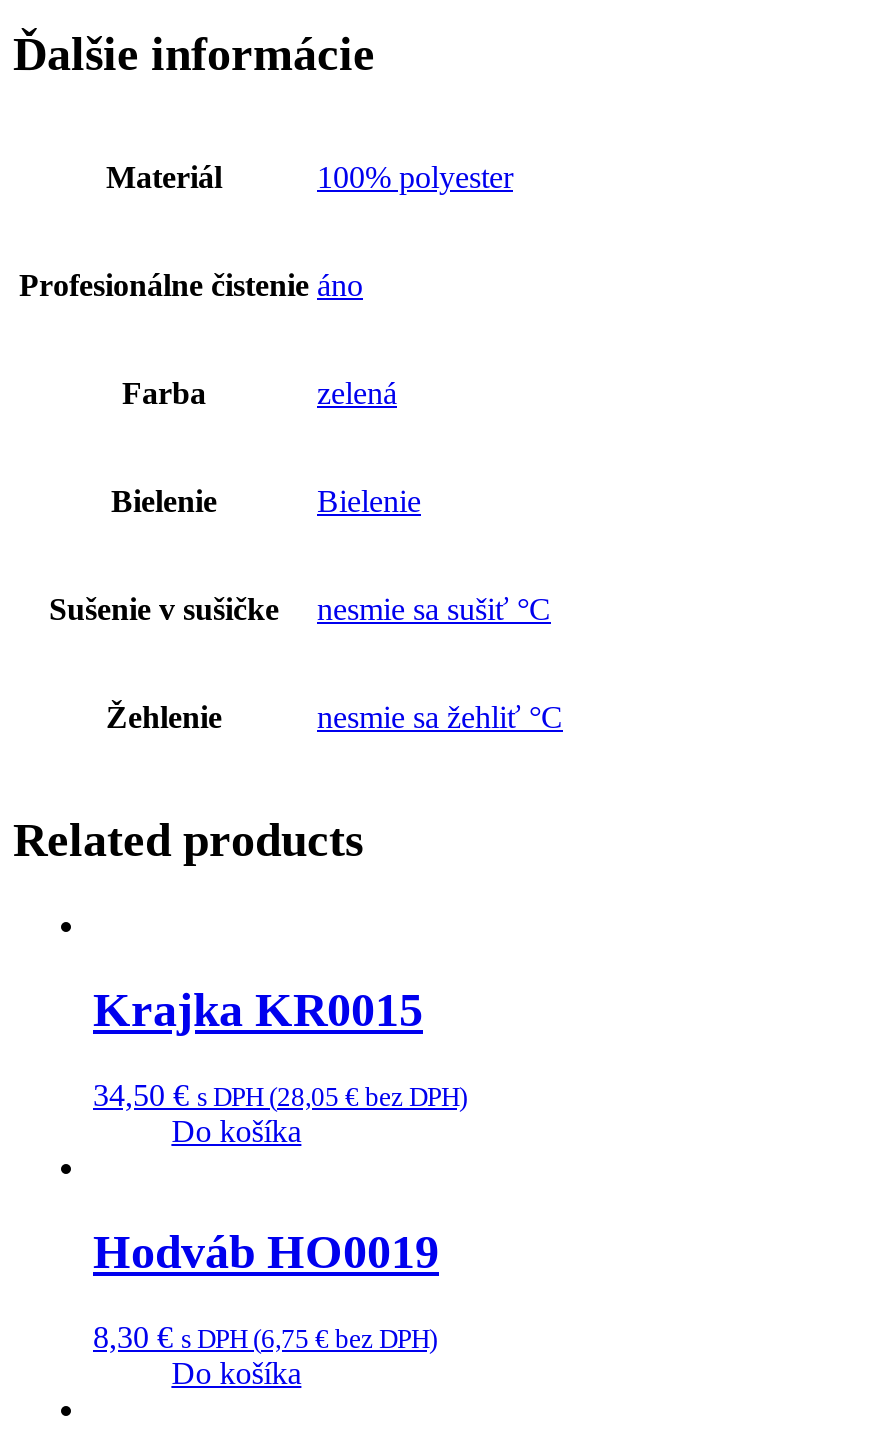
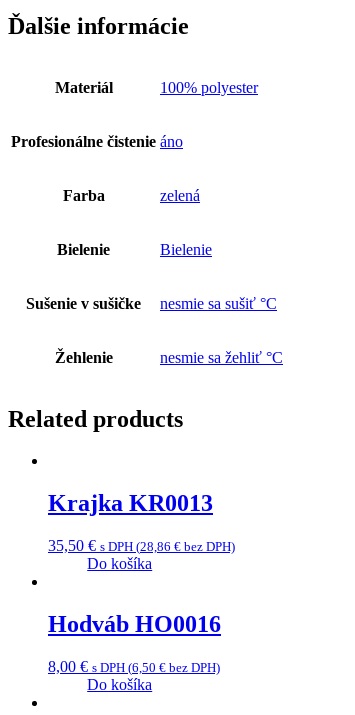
- Krajka KR0015
+ Krajka KR0013

- 34,50 € s DPH (28,05 €bez DPH)
+ 35,50 € s DPH (28,86 €bez DPH)

- Hodváb HO0019
+ Hodváb HO0016

- 8,30 € s DPH (6,75 €bez DPH)
+ 8,00 € s DPH (6,50 €bez DPH)
